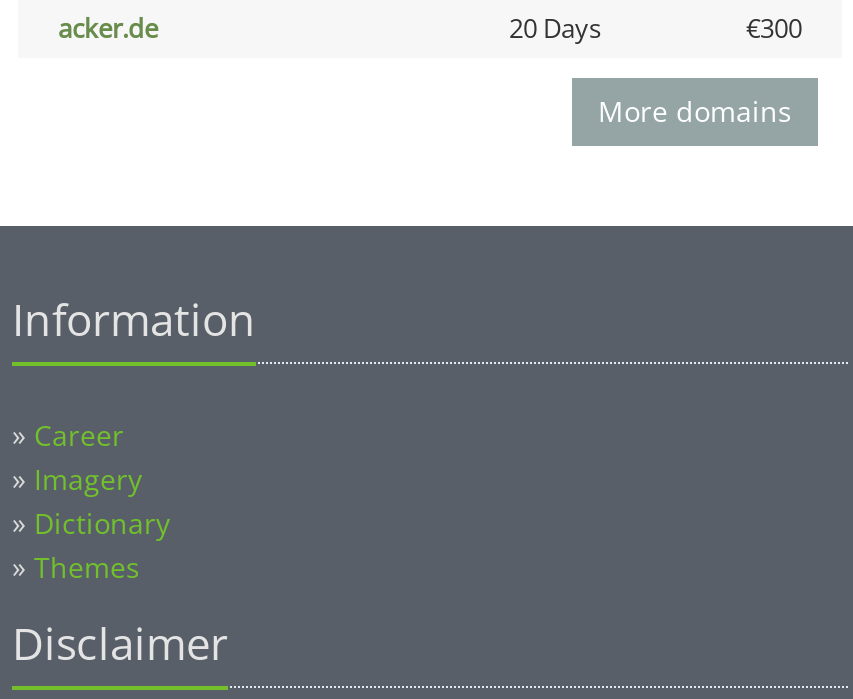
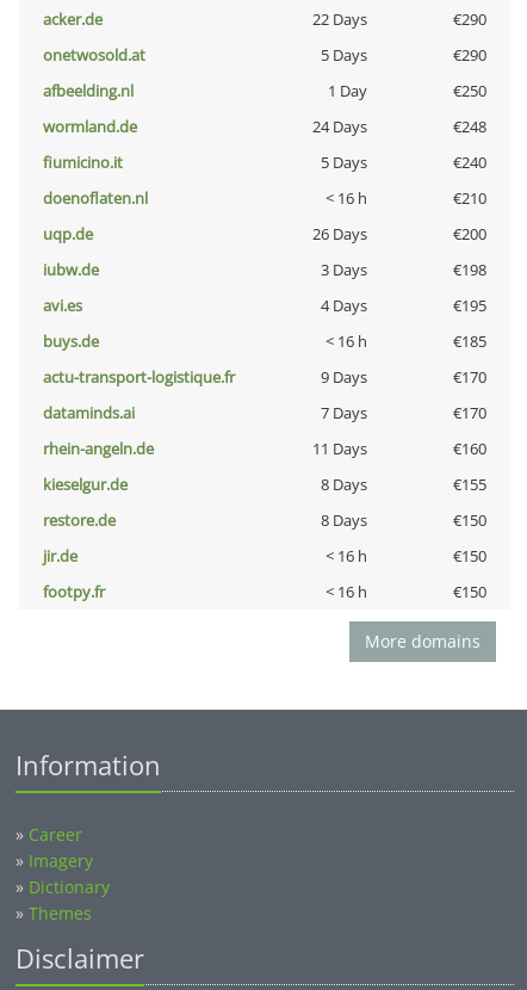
- 20 Days
- €300
+ 22 Days
+ €290
+ onetwosold.at
+ 5 Days
+ €290
+ afbeelding.nl
+ 1 Day
+ €250
+ wormland.de
+ 24 Days
+ €248
+ fiumicino.it
+ 5 Days
+ €240
+ doenoflaten.nl
+ < 16 h
+ €210
+ uqp.de
+ 26 Days
+ €200
+ iubw.de
+ 3 Days
+ €198
+ avi.es
+ 4 Days
+ €195
+ buys.de
+ < 16 h
+ €185
+ actu-transport-logistique.fr
+ 9 Days
+ €170
+ dataminds.ai
+ 7 Days
+ €170
+ rhein-angeln.de
+ 11 Days
+ €160
+ kieselgur.de
+ 8 Days
+ €155
+ restore.de
+ 8 Days
+ €150
+ jir.de
+ < 16 h
+ €150
+ footpy.fr
+ < 16 h
+ €150
